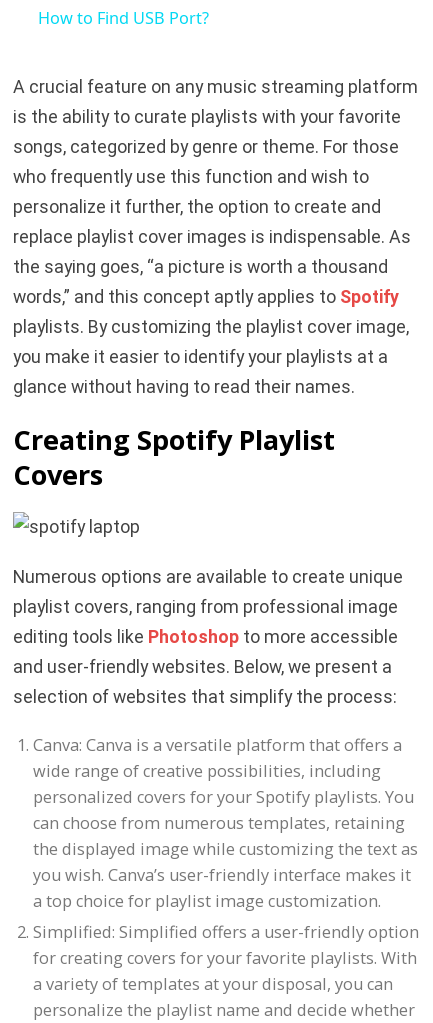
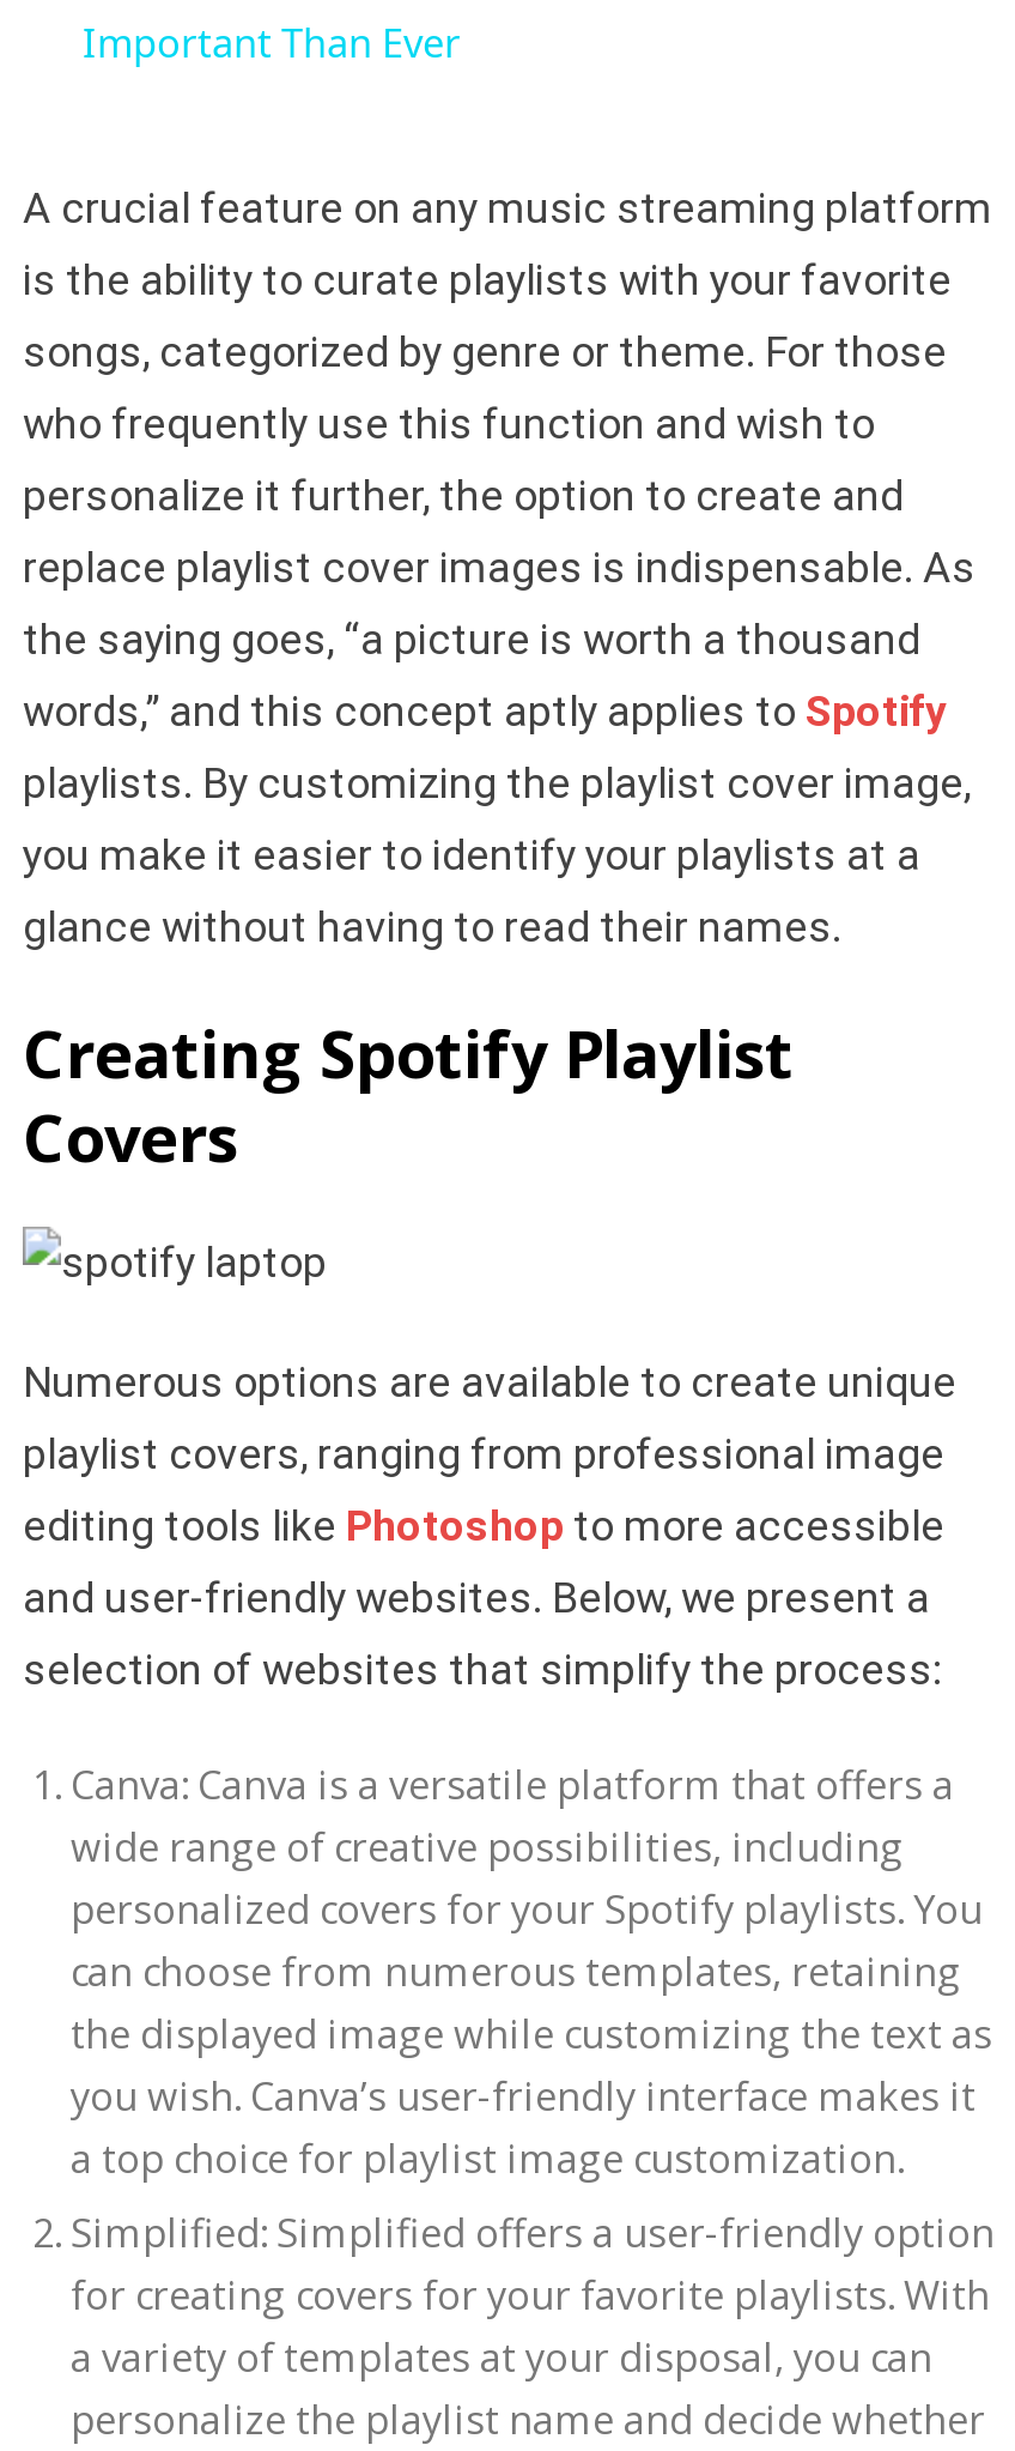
- How to Find USB Port?
+ Important Than Ever
